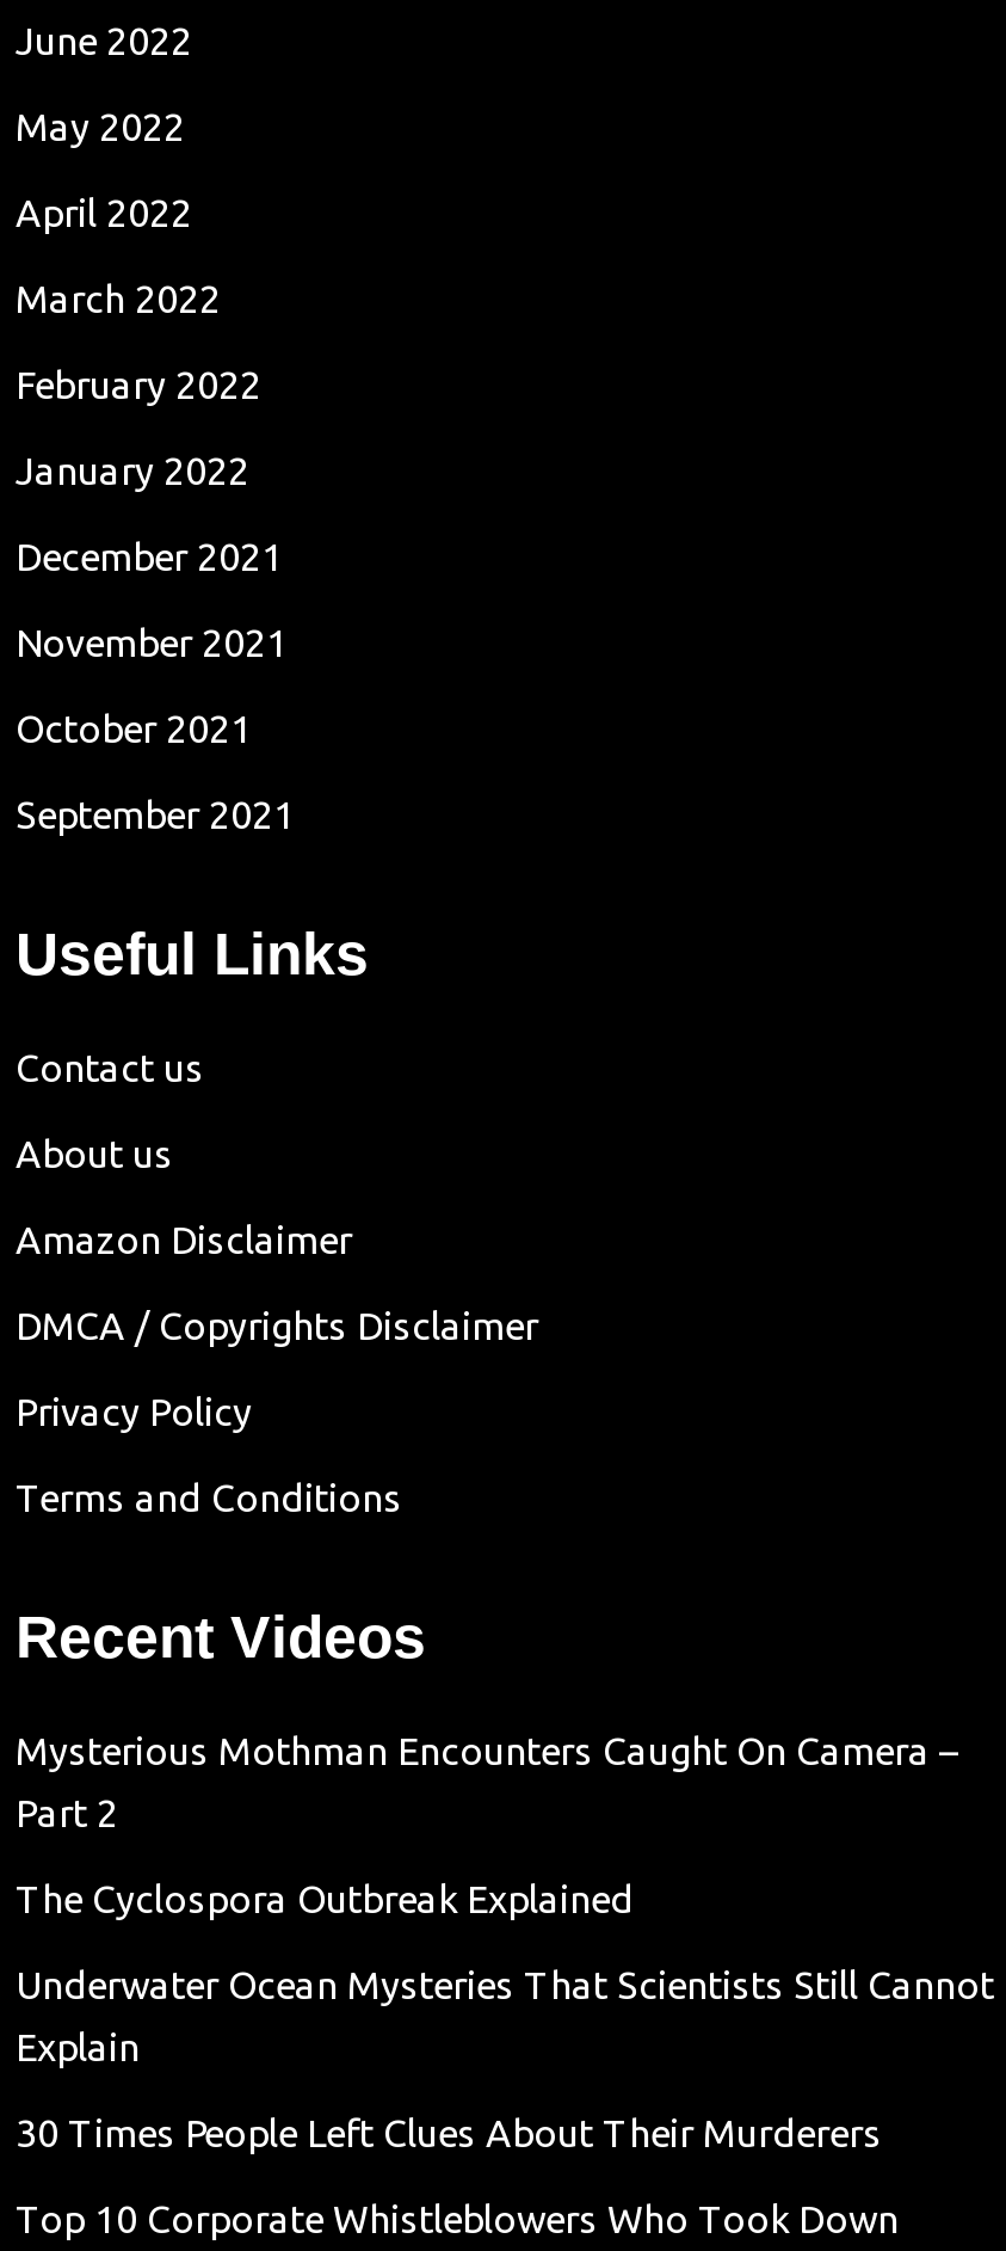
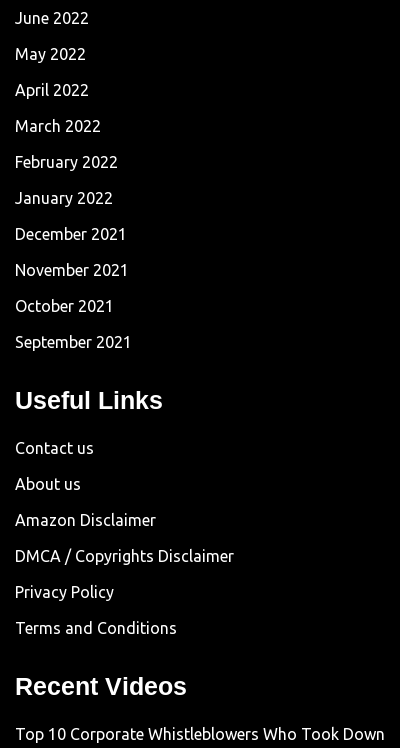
- Mysterious Mothman Encounters Caught On Camera –
- Part 2
- The Cyclospora Outbreak Explained
- Underwater Ocean Mysteries That Scientists Still Cannot
- Explain
- 30 Times People Left Clues About Their Murderers
